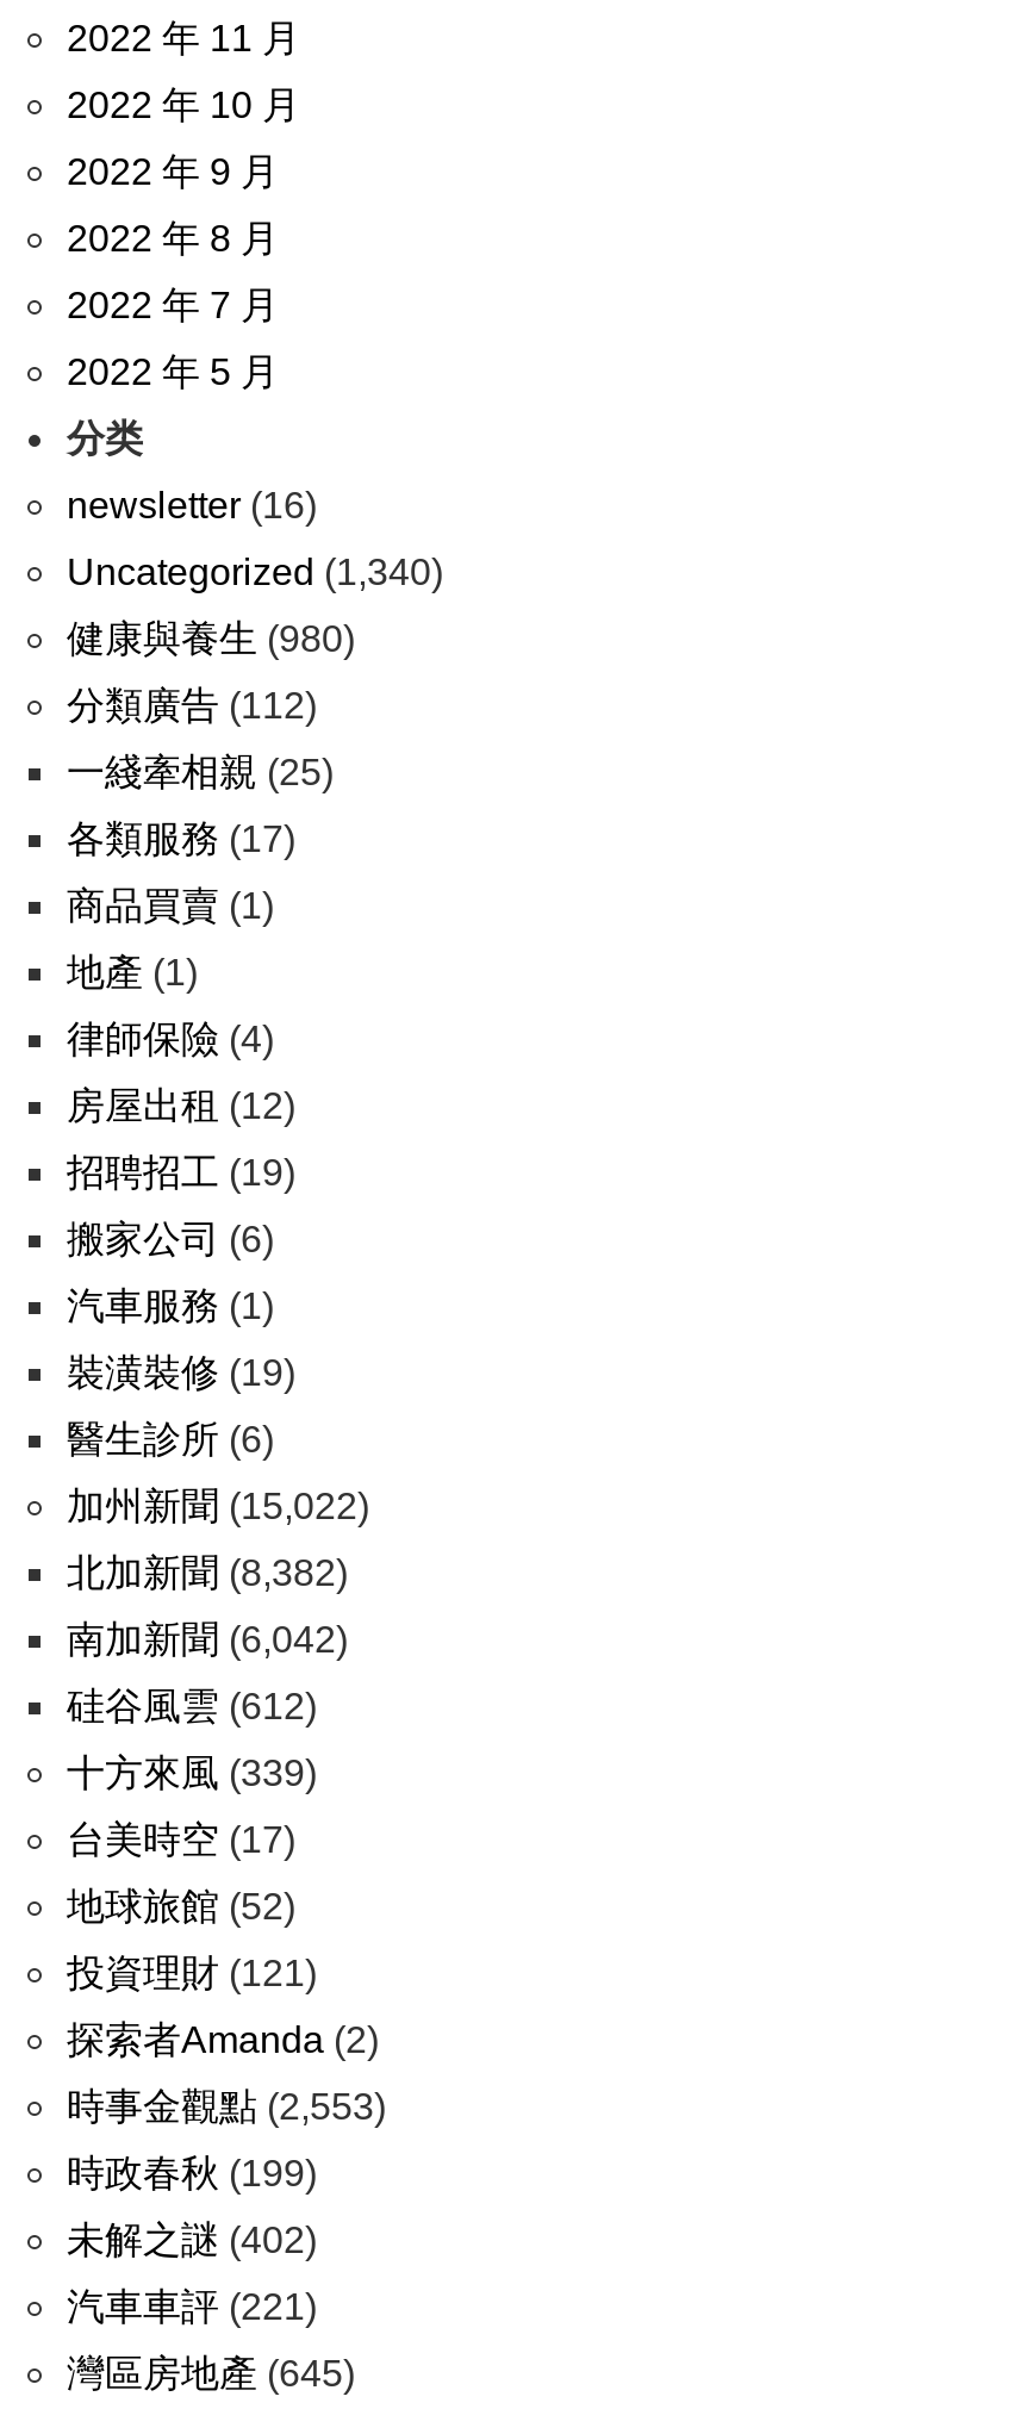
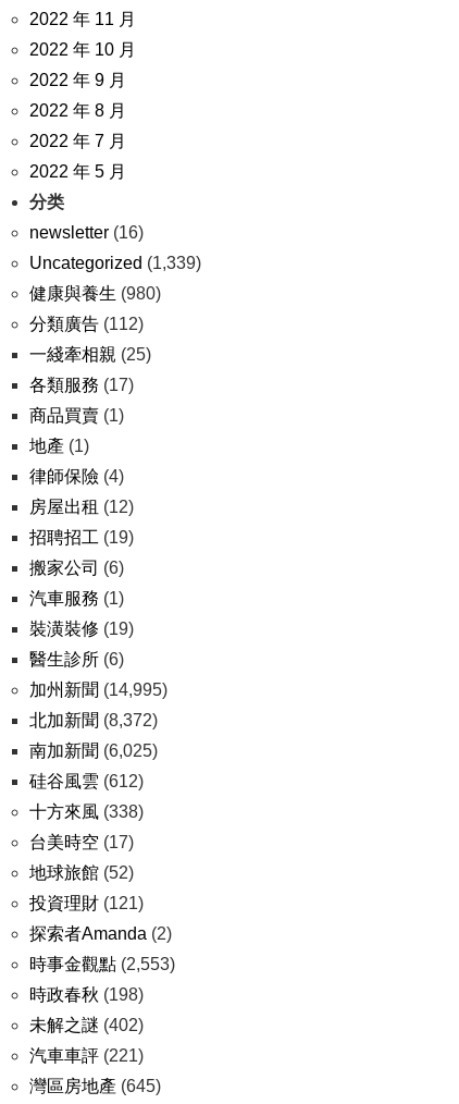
- Uncategorized (1,340)
+ Uncategorized (1,339)

- 加州新聞(15,022)
+ 加州新聞(14,995)

- 北加新聞(8,382)
+ 北加新聞(8,372)

- 南加新聞(6,042)
+ 南加新聞(6,025)

- 十方來風(339)
+ 十方來風(338)

- 時政春秋(199)
+ 時政春秋(198)
